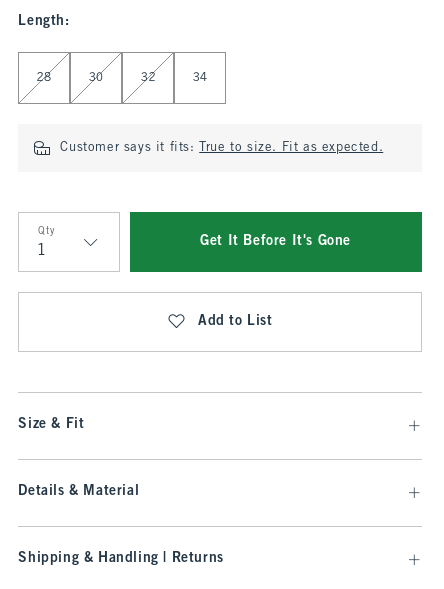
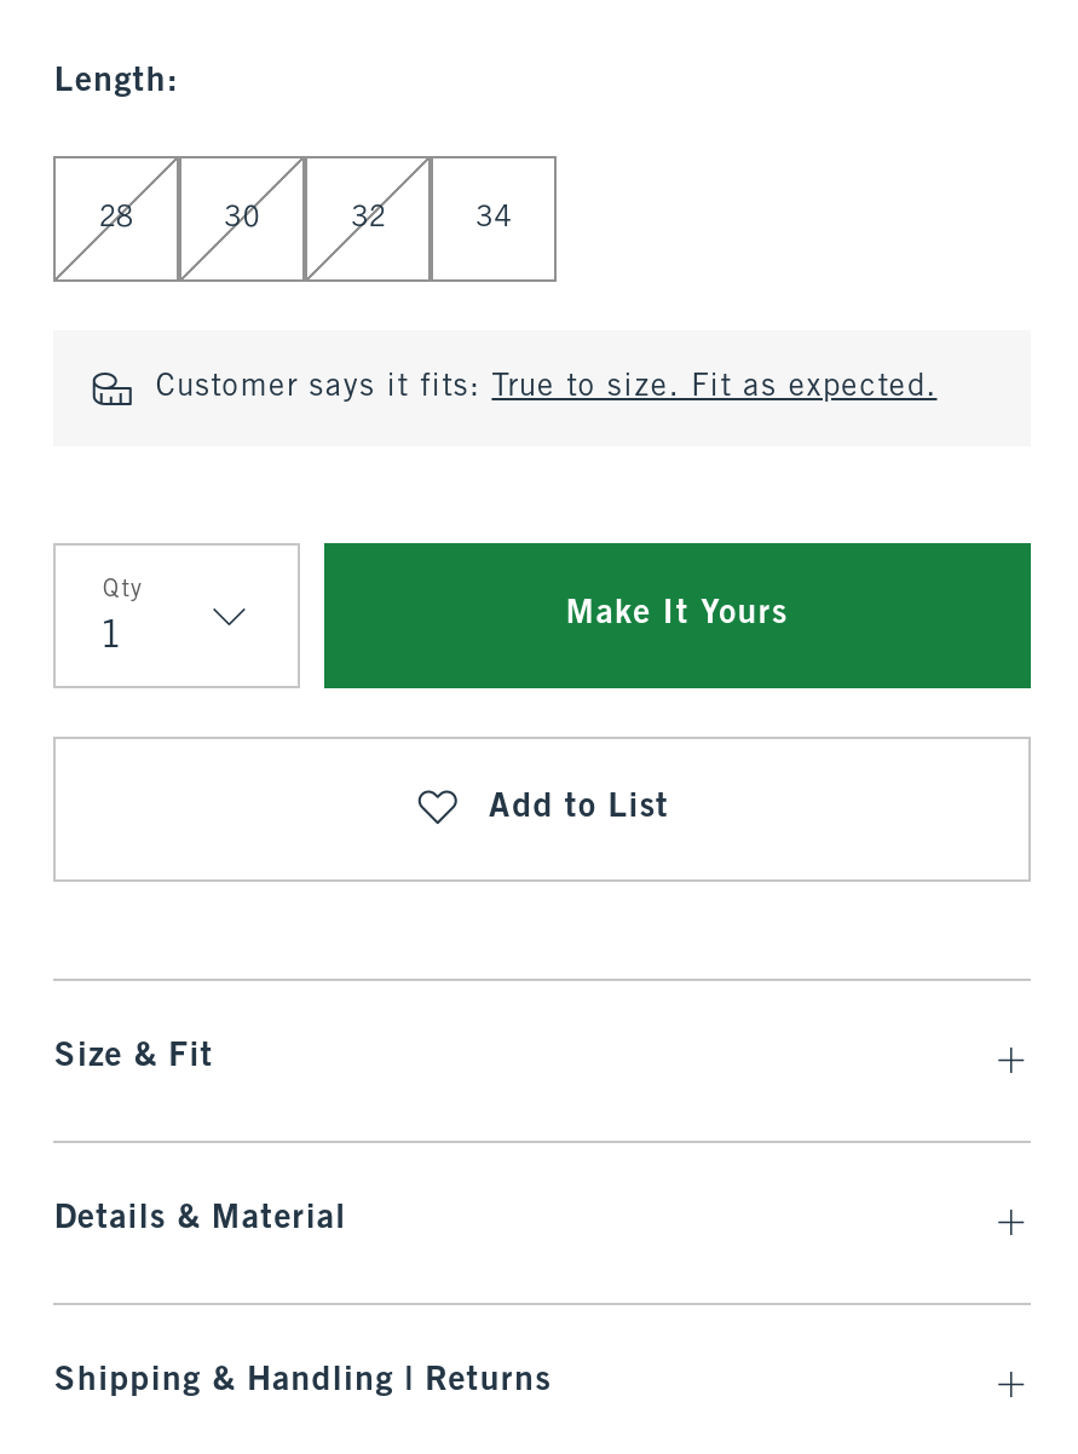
- Get It Before It's Gone
+ Make It Yours
